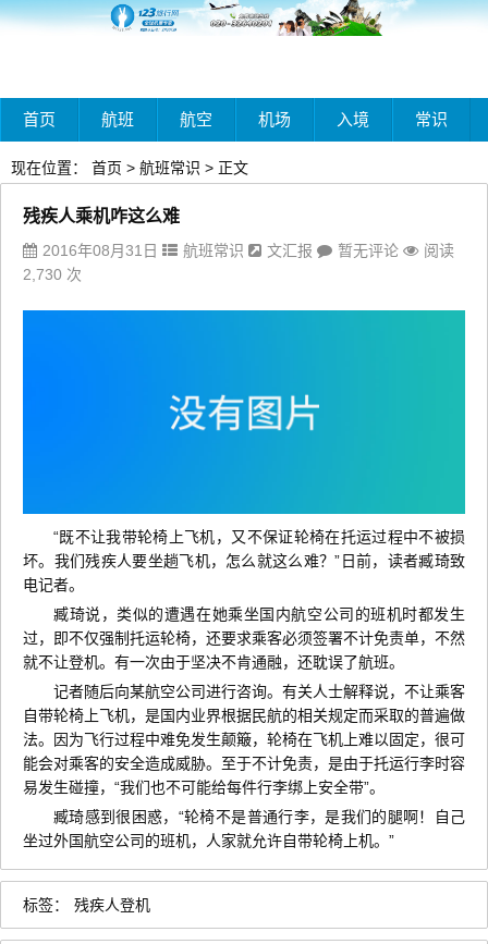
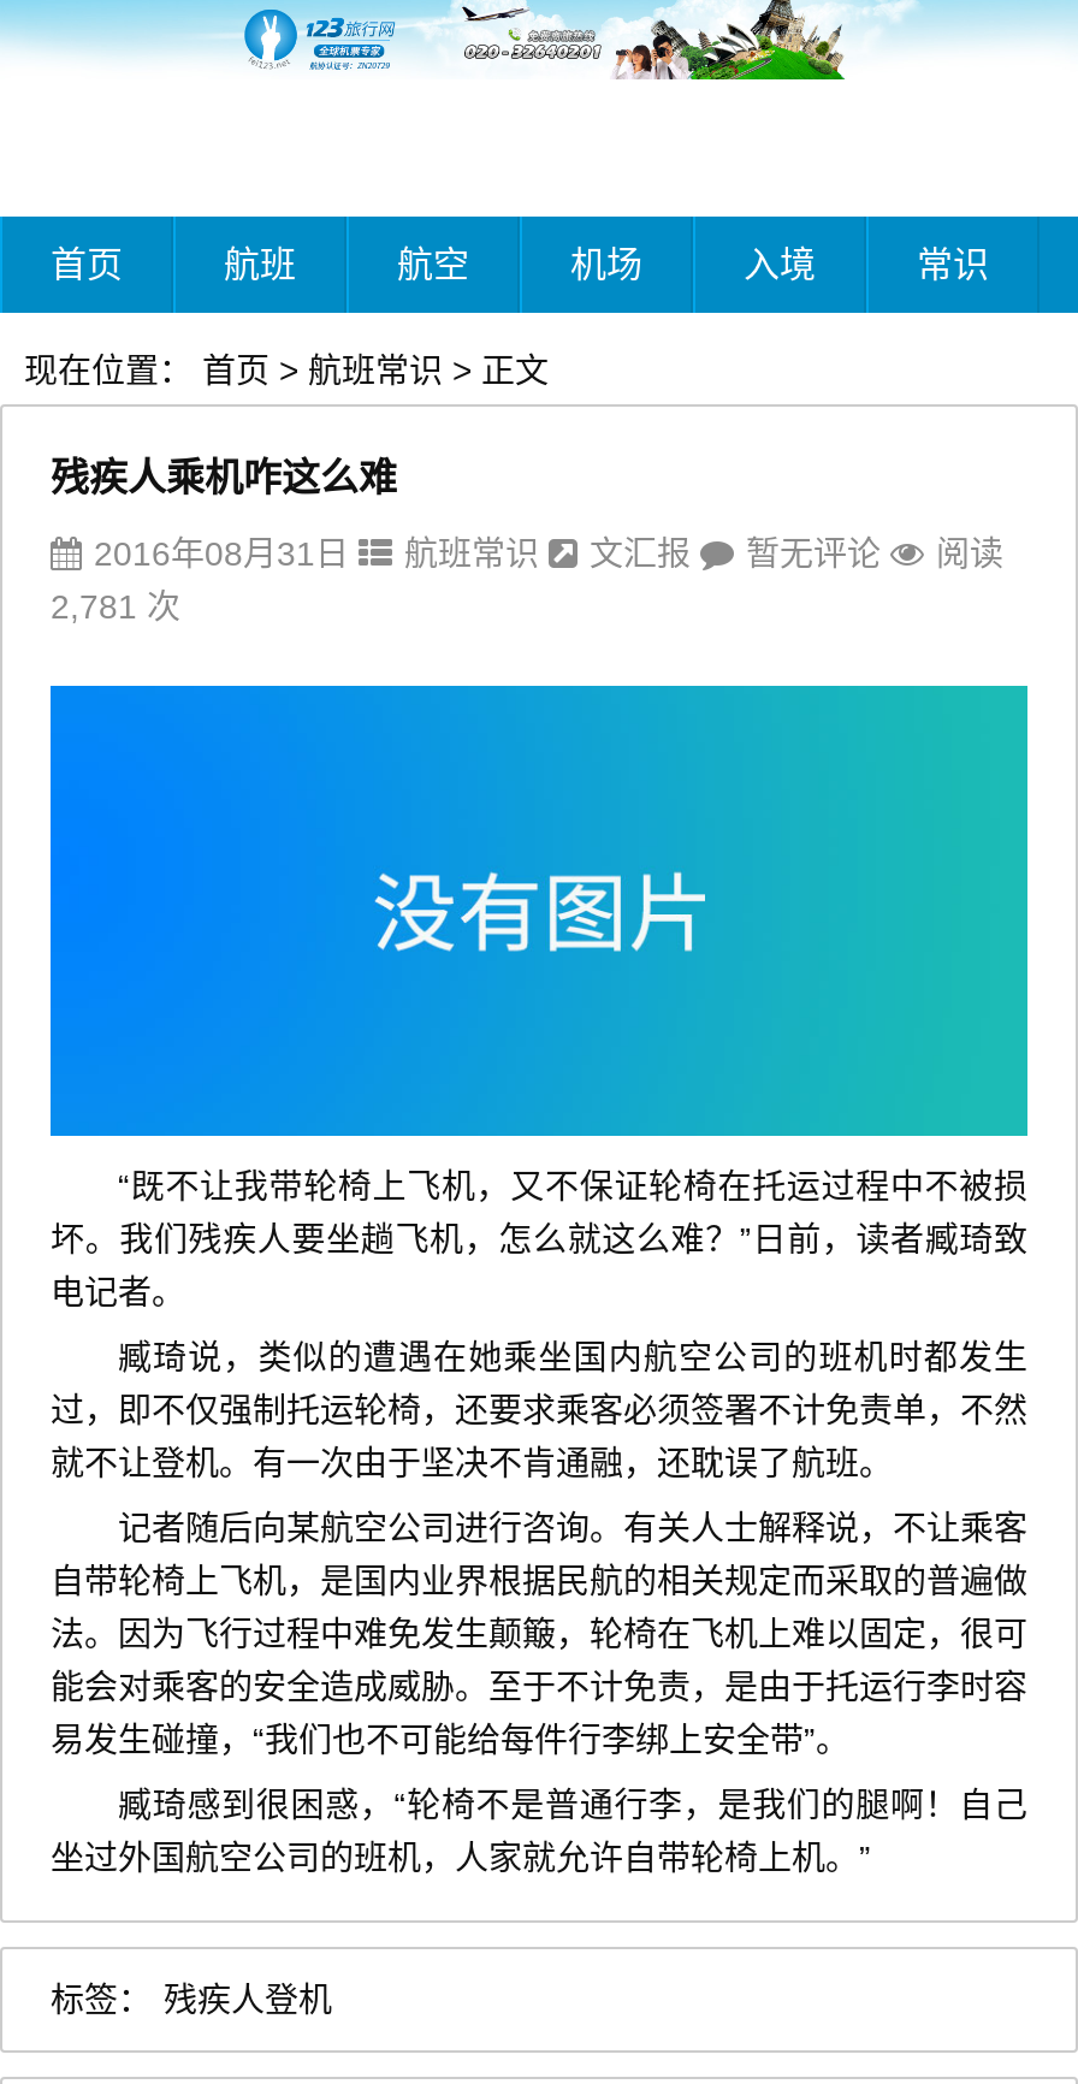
- 2,730 次
+ 2,781 次
